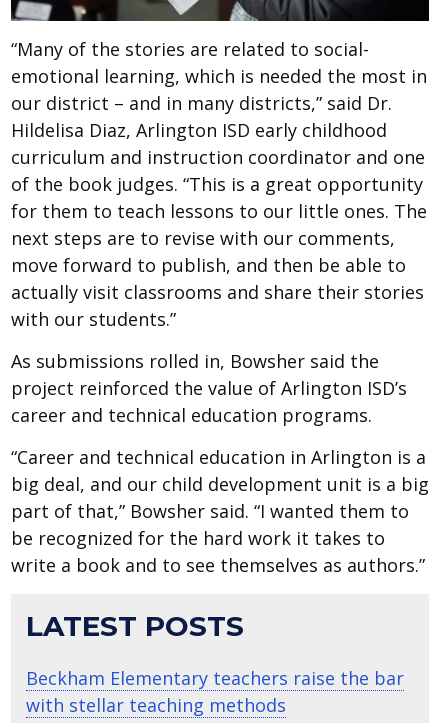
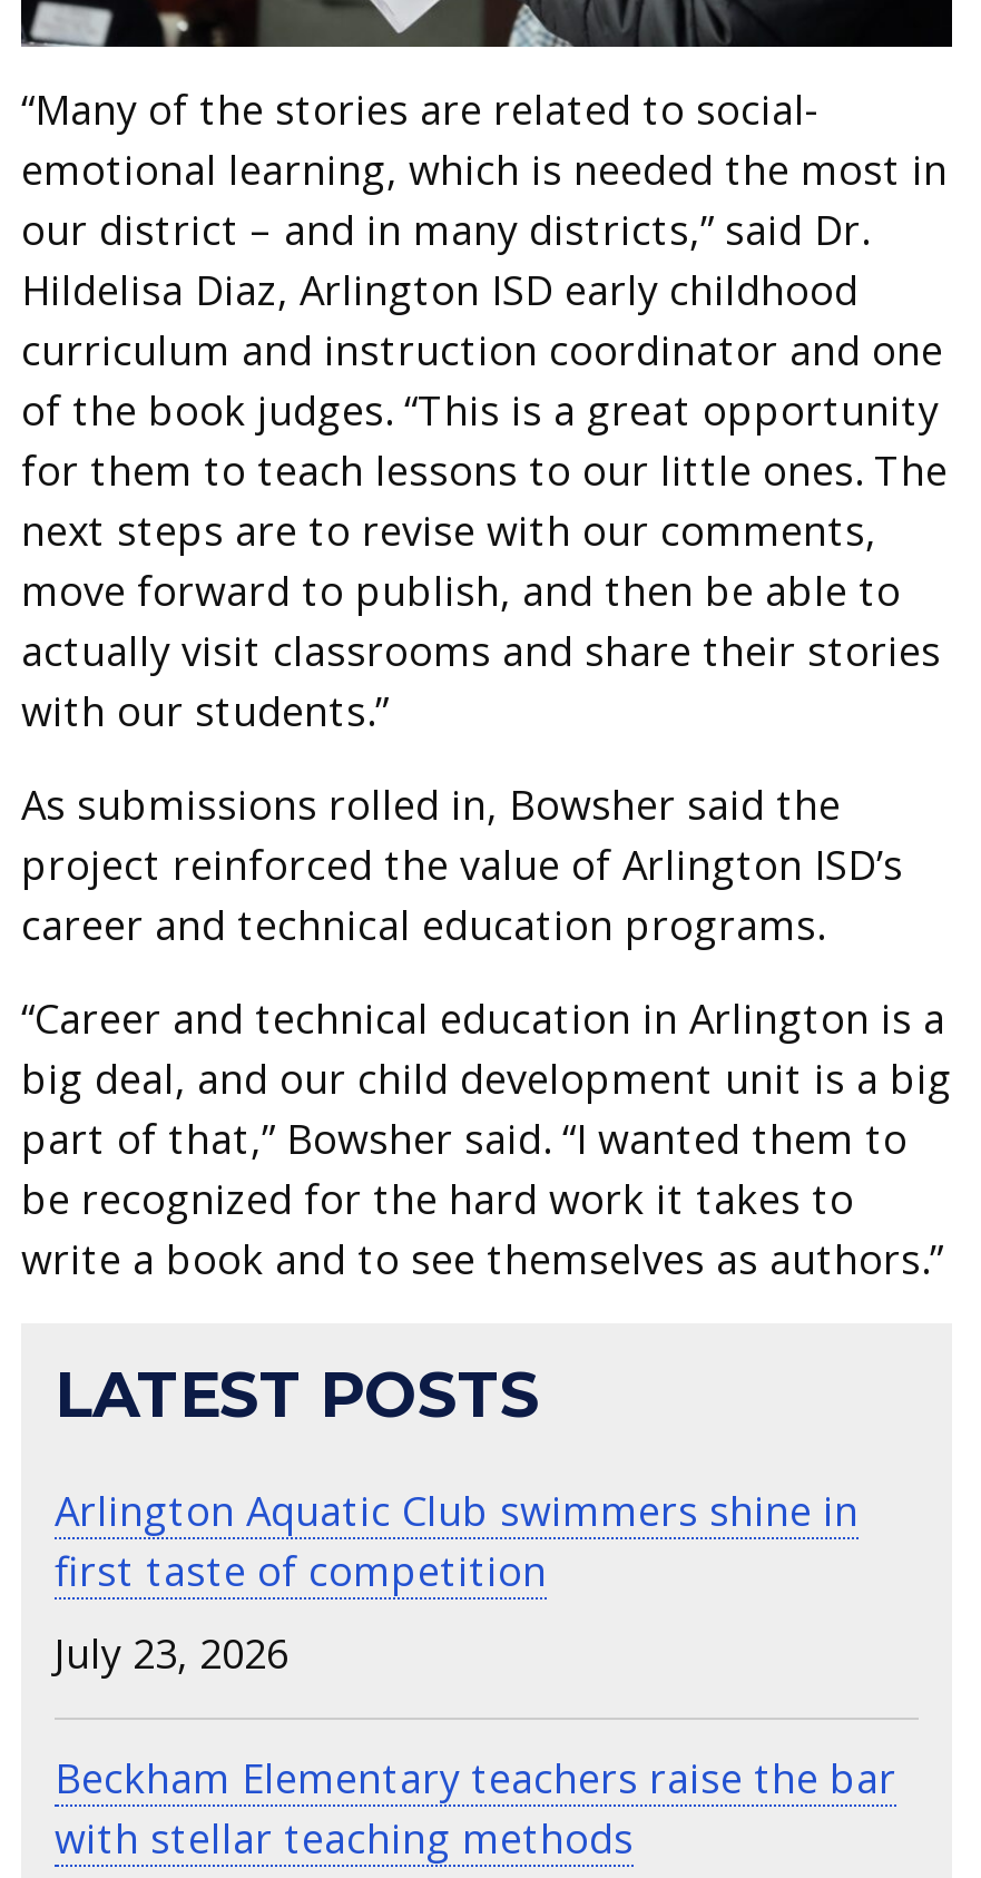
+ Arlington Aquatic Club swimmers shine in
+ first taste of competition
+ July 23, 2026
